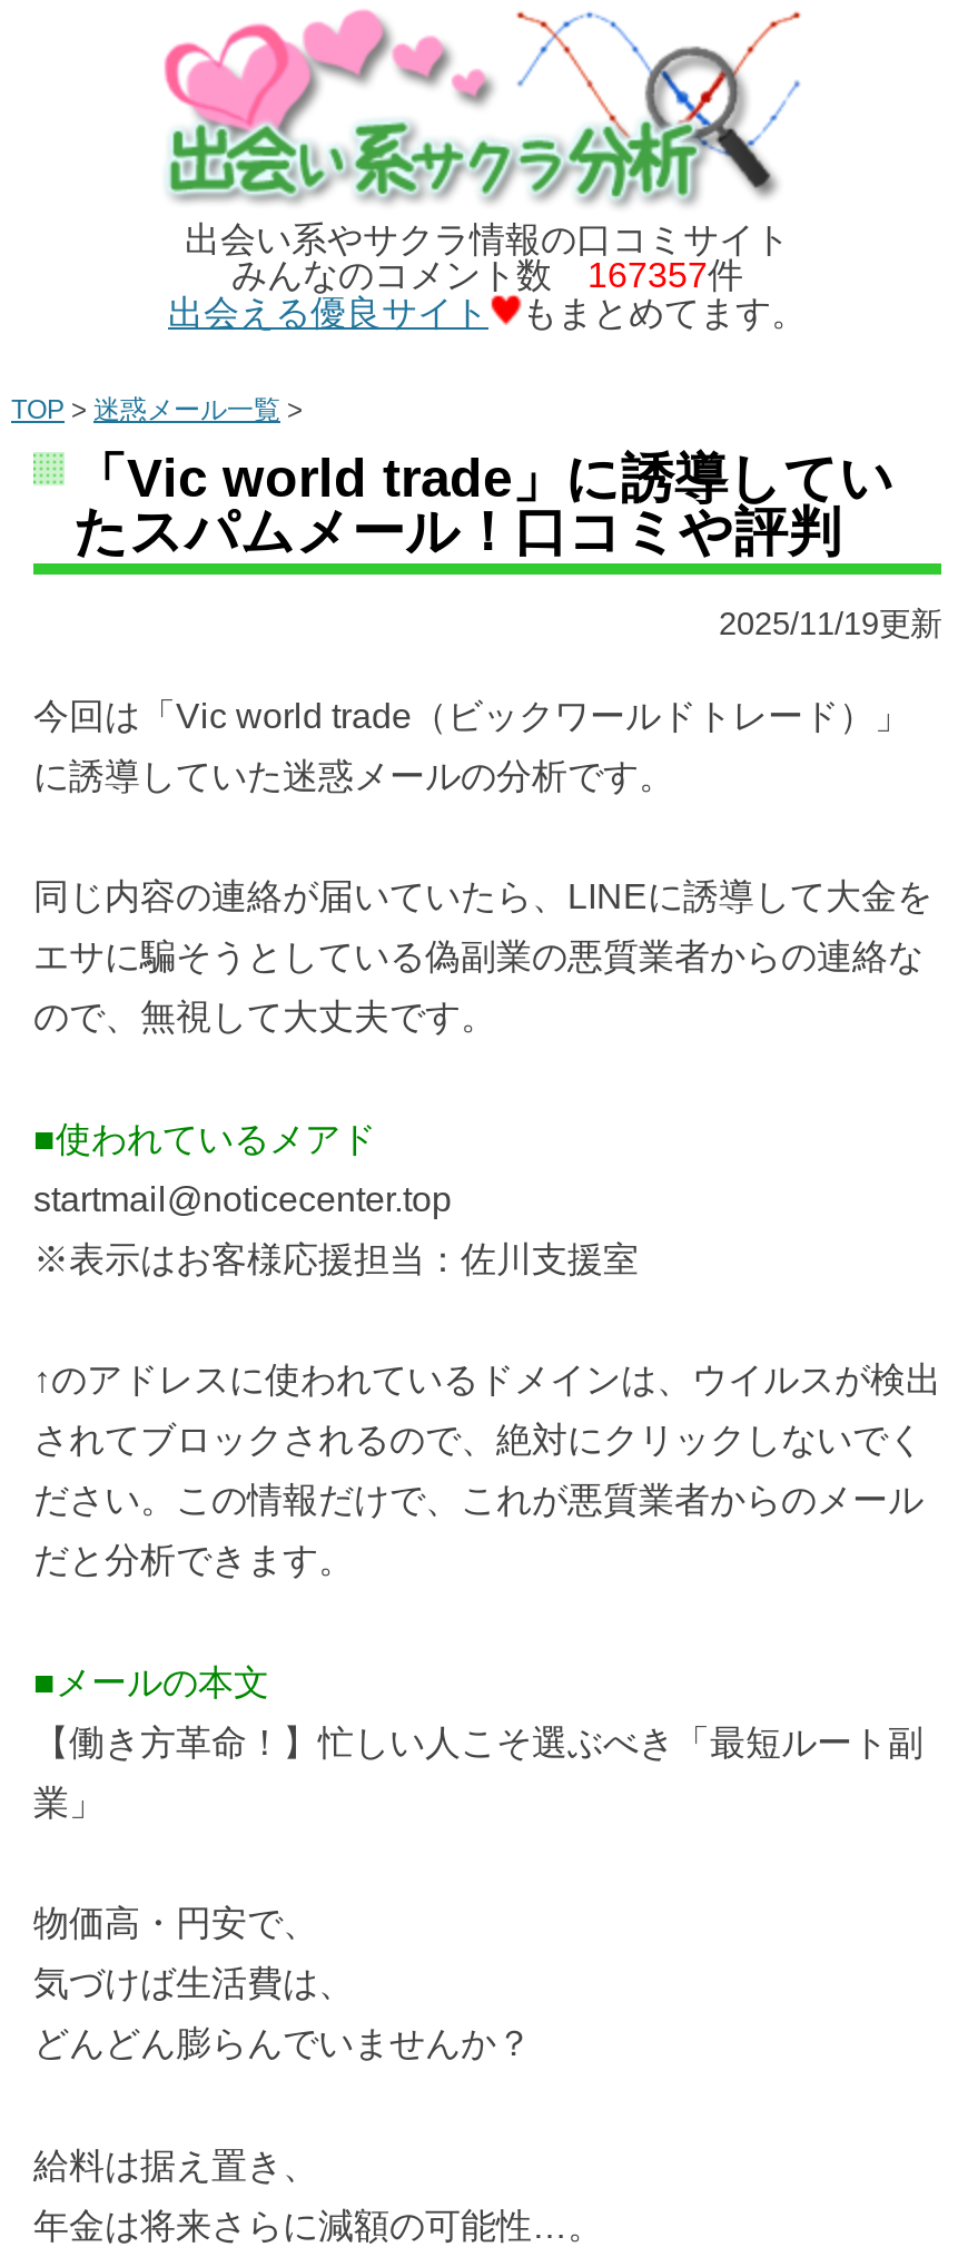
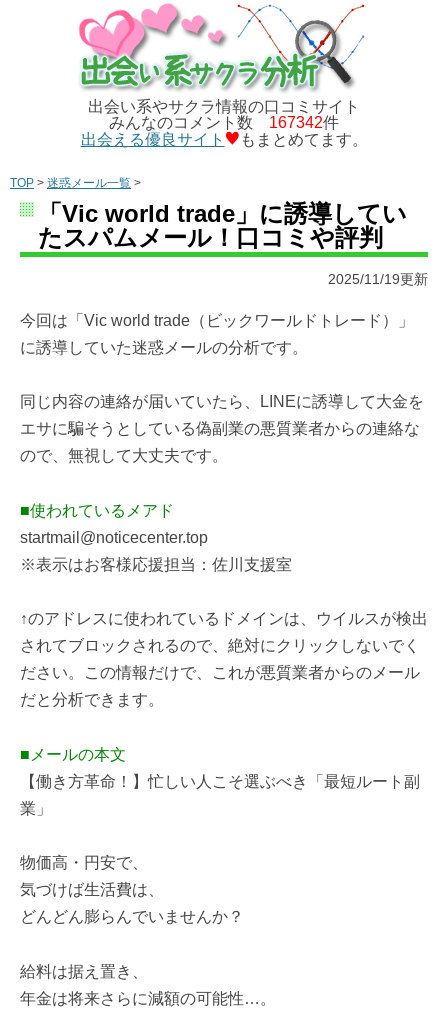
- みんなのコメント数167357件
+ みんなのコメント数167342件
